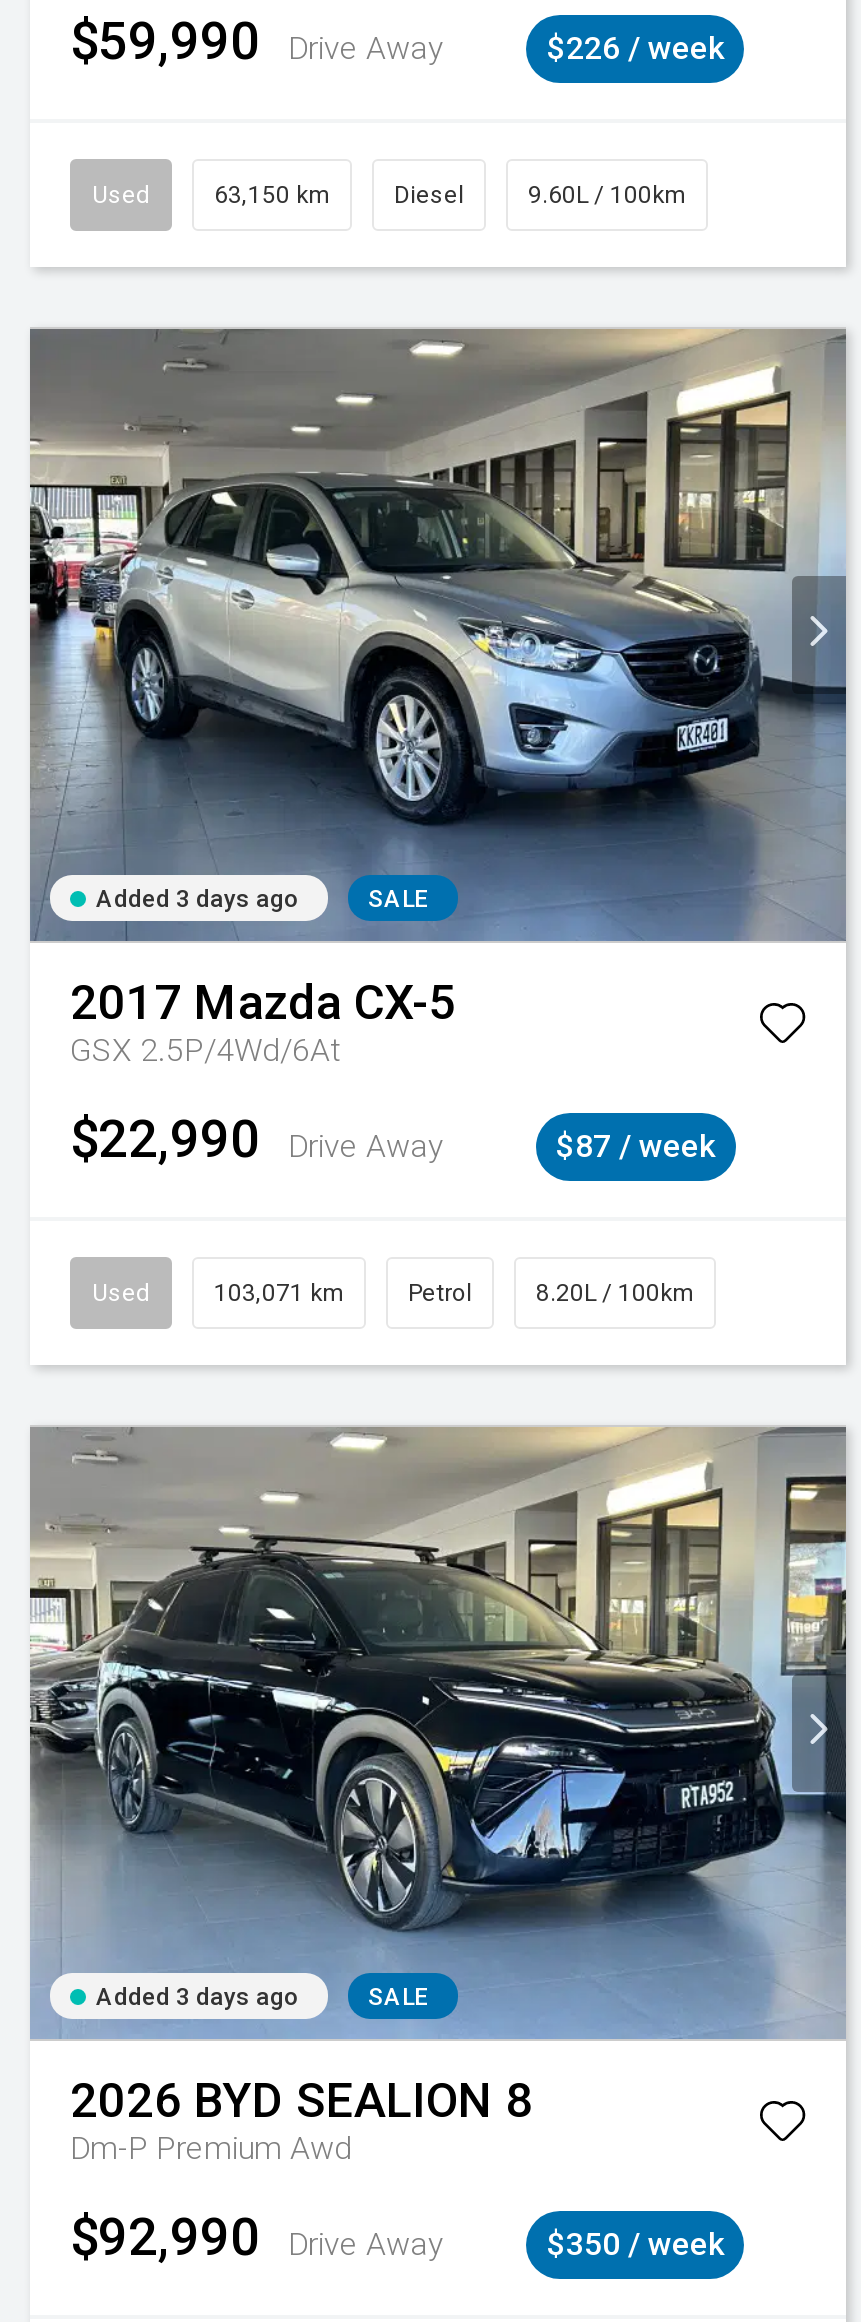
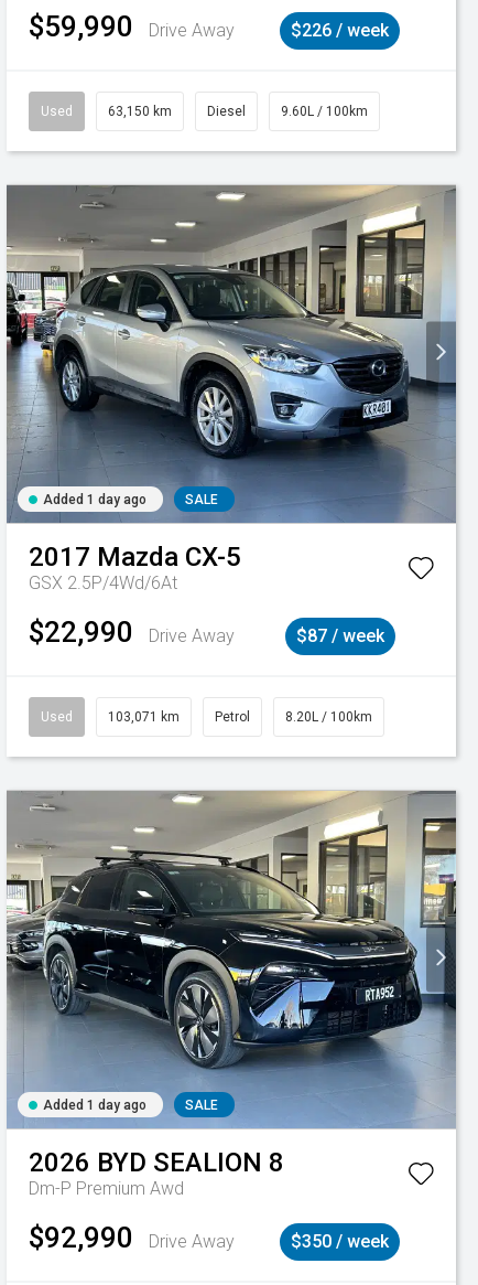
- Added 3 days ago
+ Added 1 day ago

- Added 3 days ago
+ Added 1 day ago
